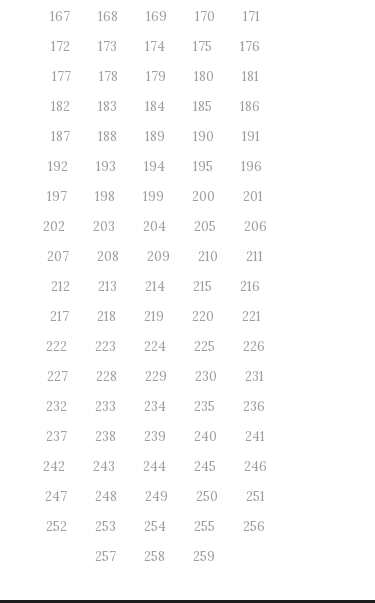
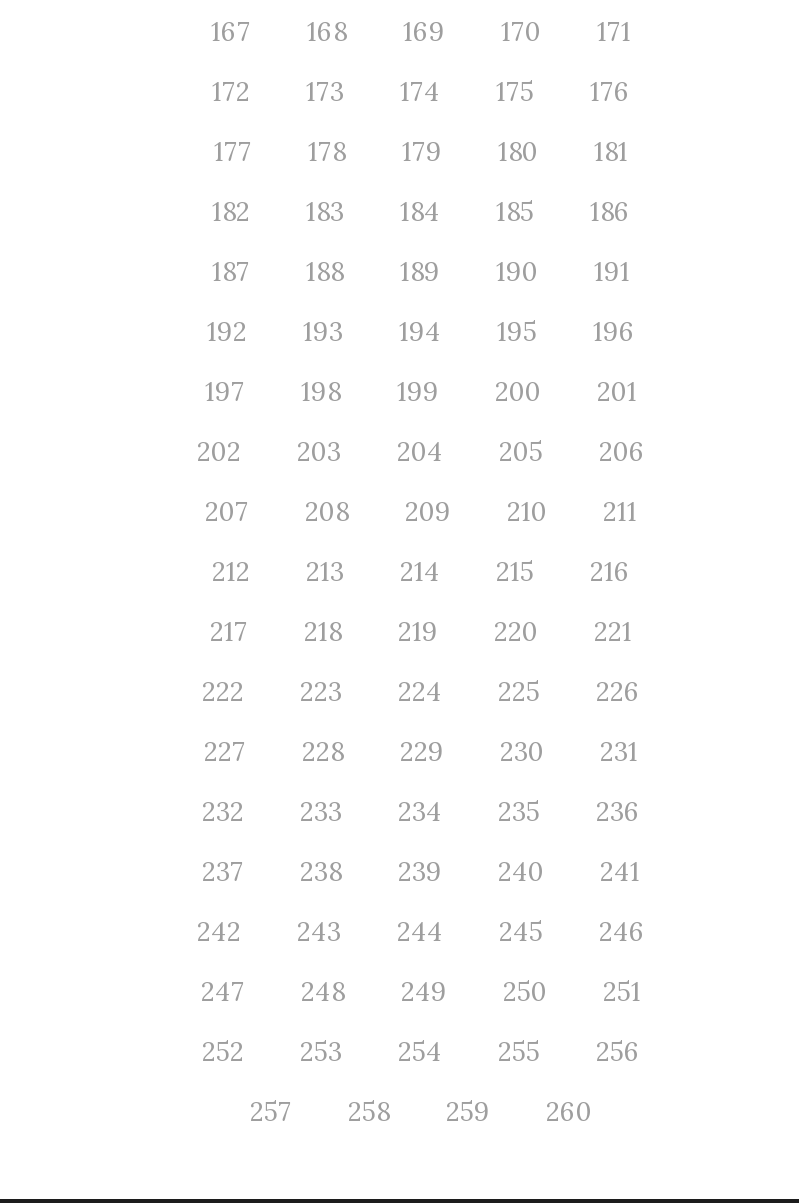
+ 260
